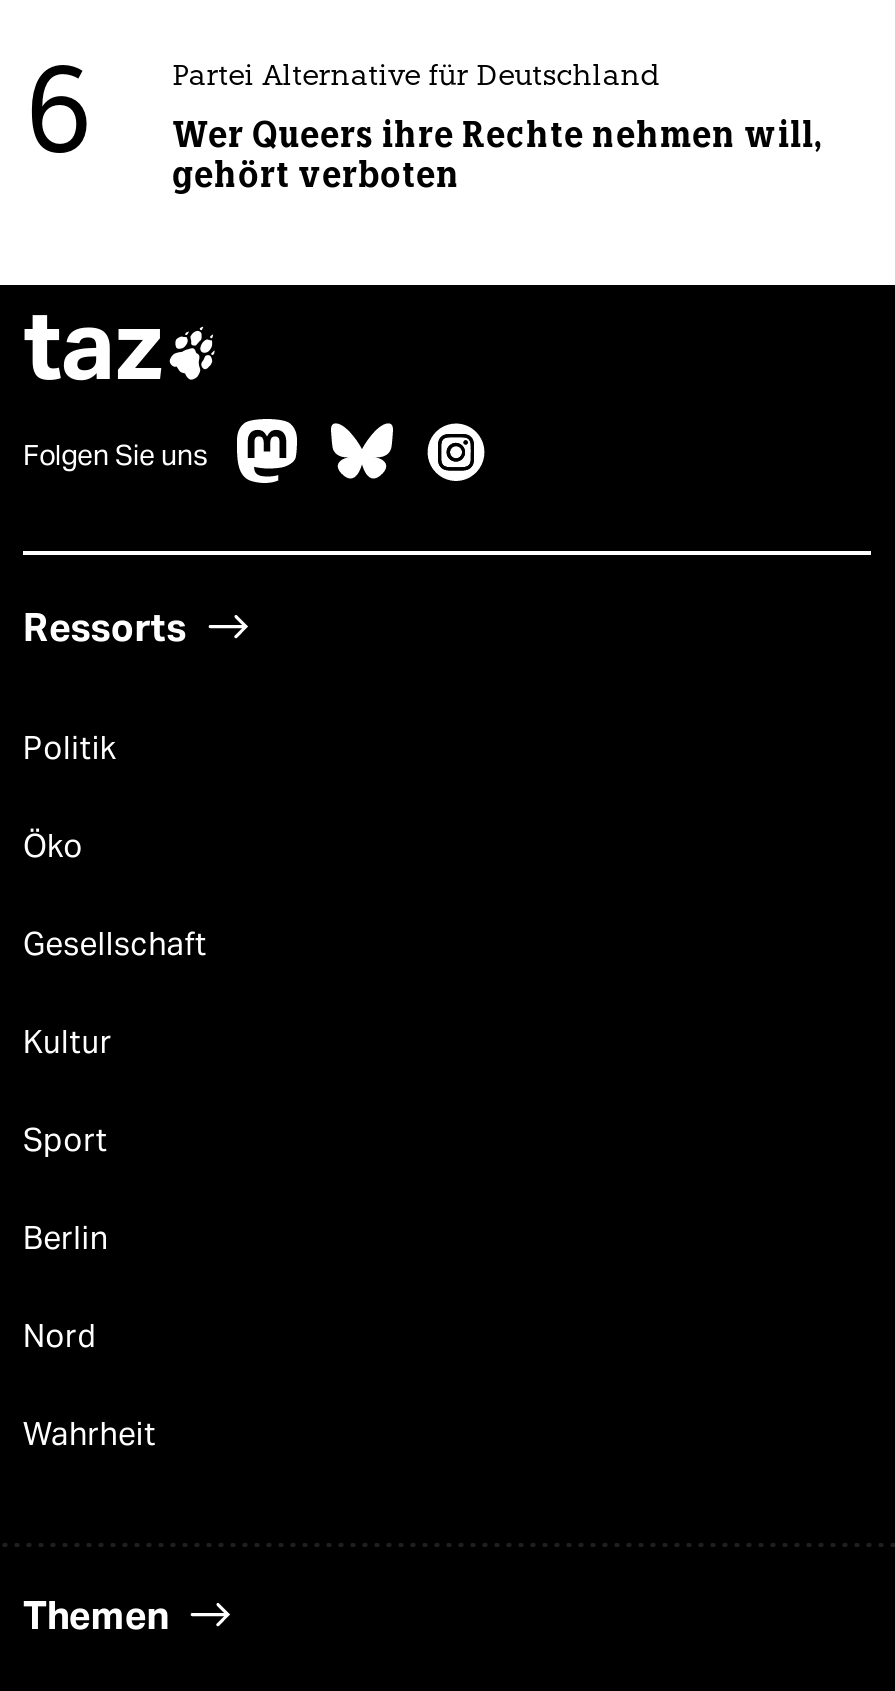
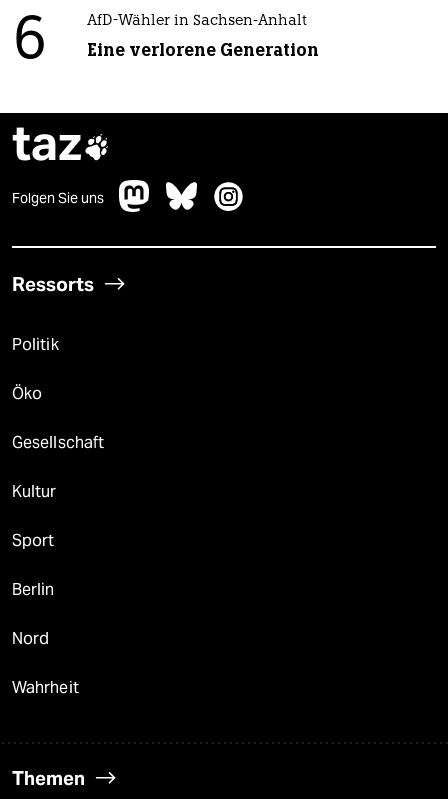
- Partei Alternative für Deutschland
+ AfD-Wähler in Sachsen-Anhalt

- Wer Queers ihre Rechte nehmen will,
- gehört verboten
+ Eine verlorene Generation
